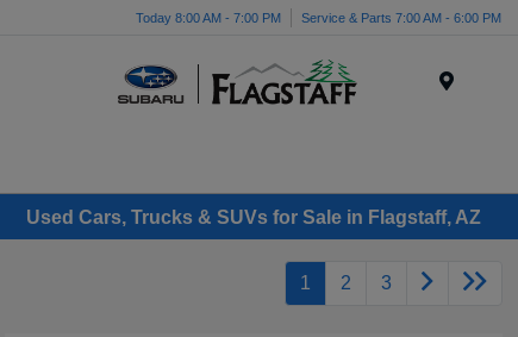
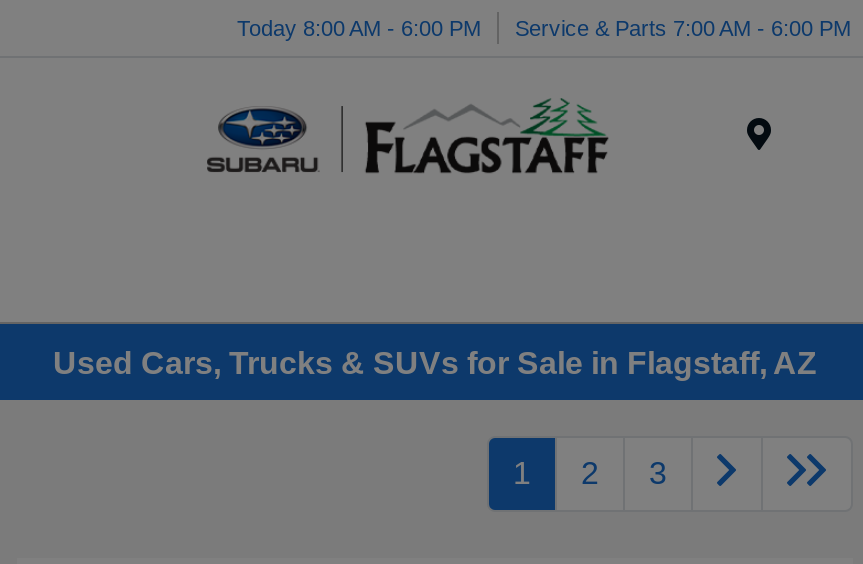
- Today 8:00 AM - 7:00 PM Service & Parts 7:00 AM - 6:00 PM
+ Today 8:00 AM - 6:00 PM Service & Parts 7:00 AM - 6:00 PM
